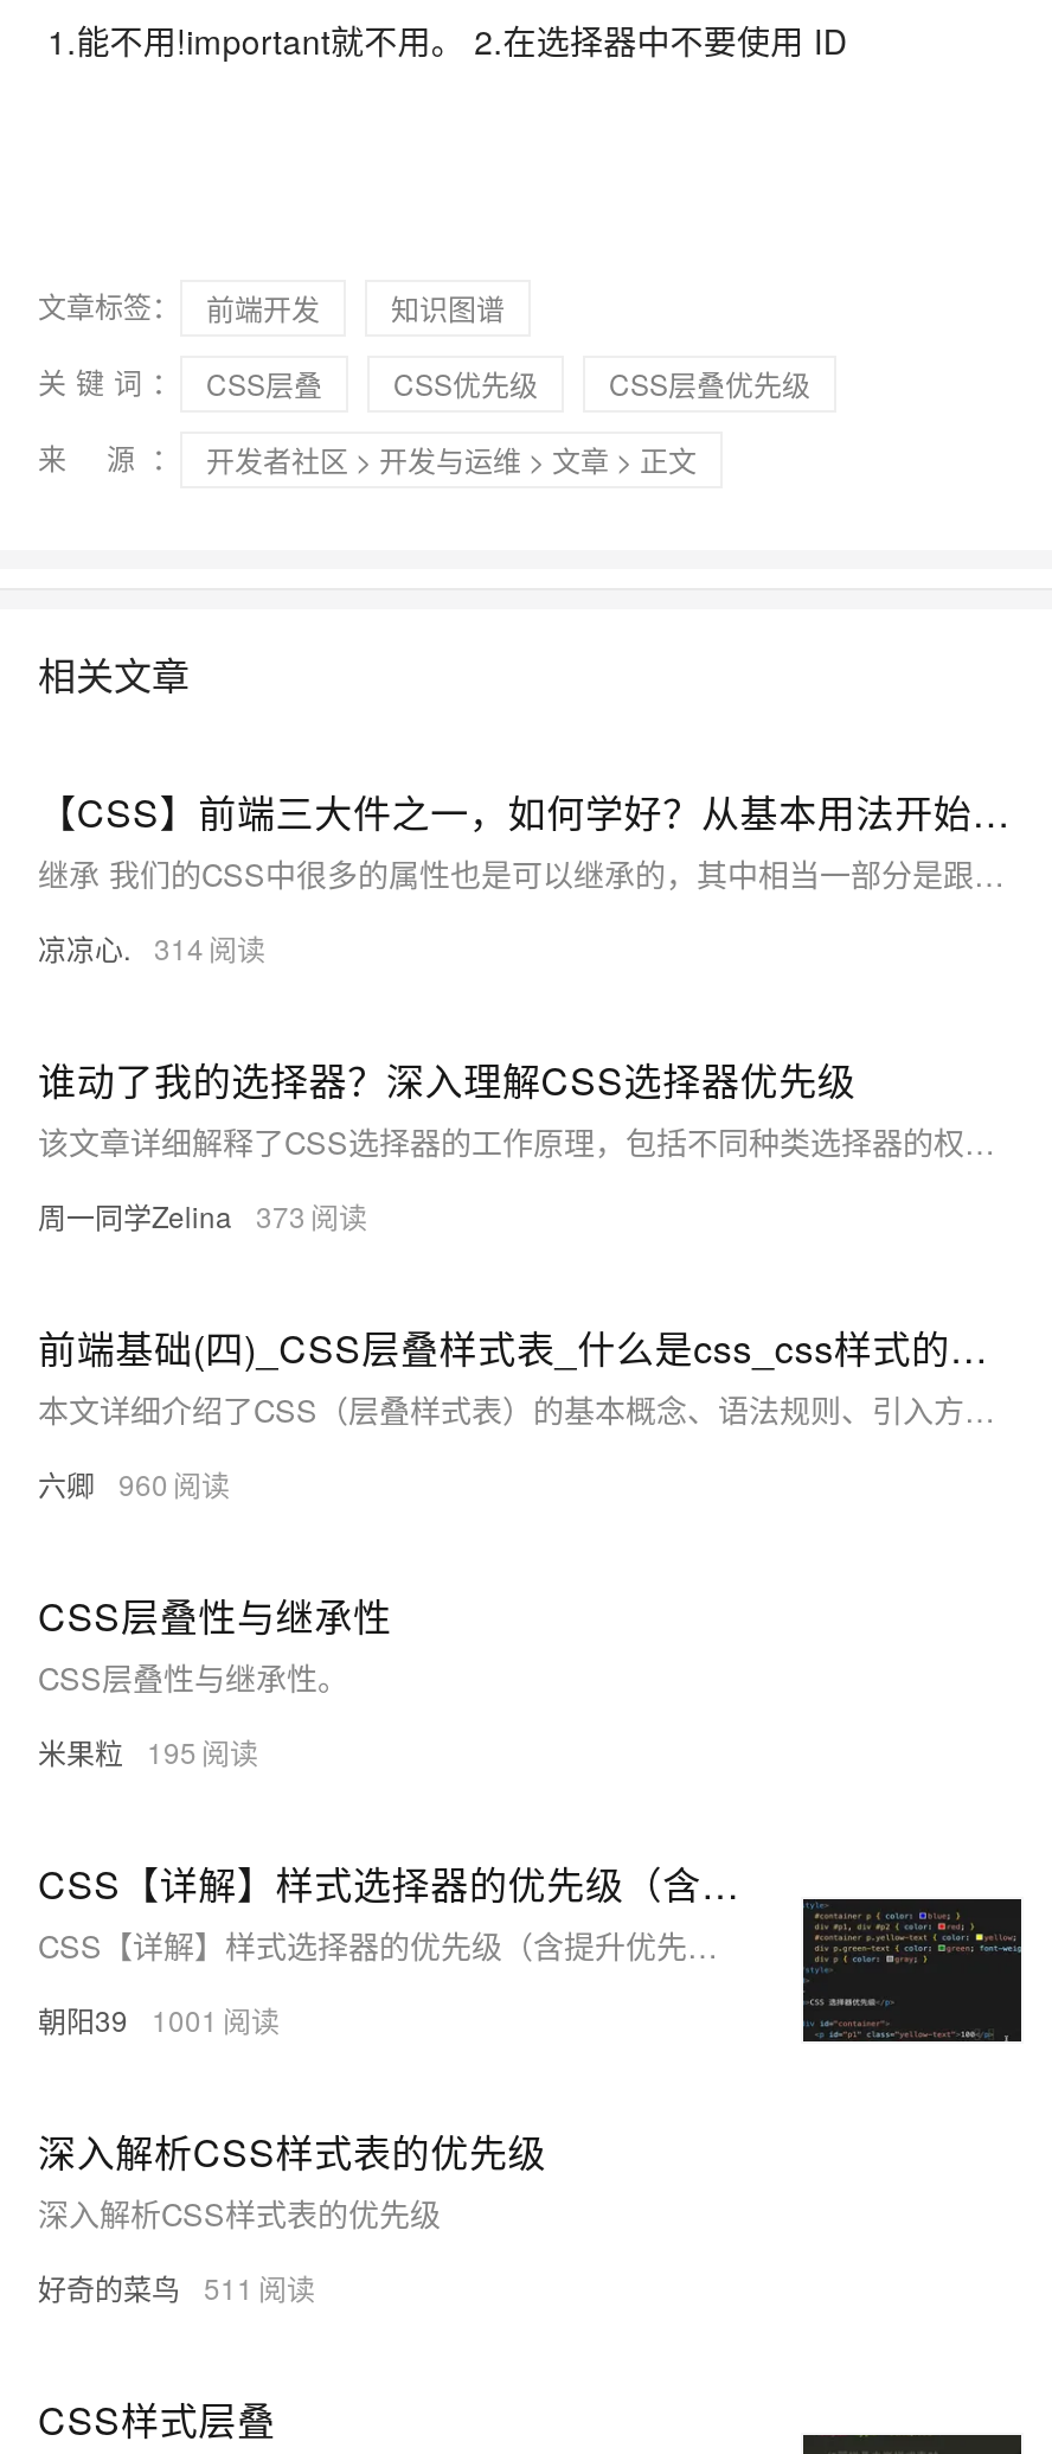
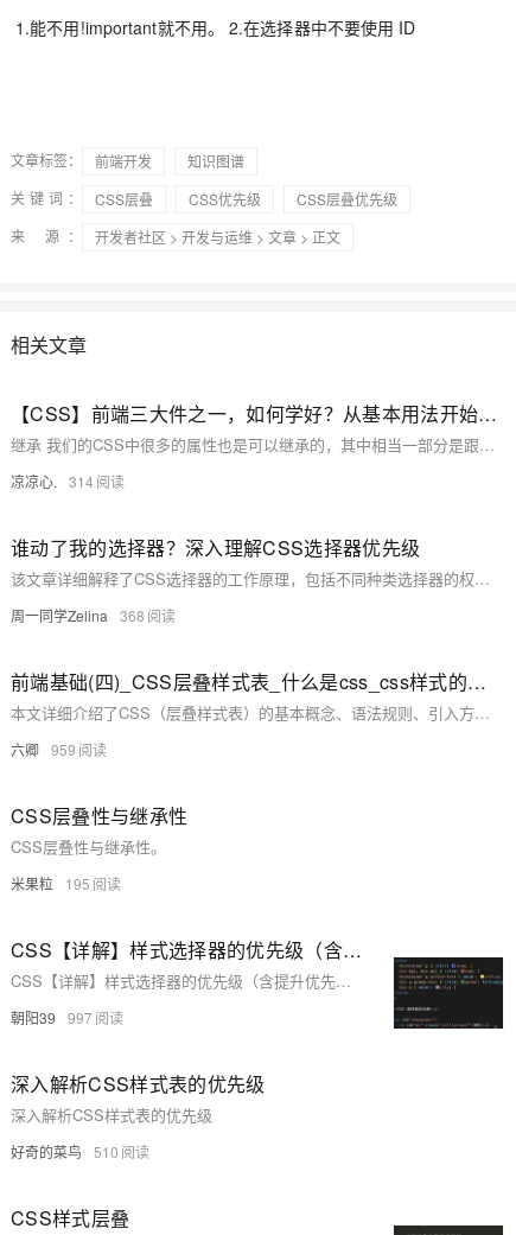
- 周一同学Zelina 373
+ 周一同学Zelina 368

- 六卿 960
+ 六卿 959

- 朝阳39 1001
+ 朝阳39 997

- 好奇的菜鸟 511
+ 好奇的菜鸟 510
